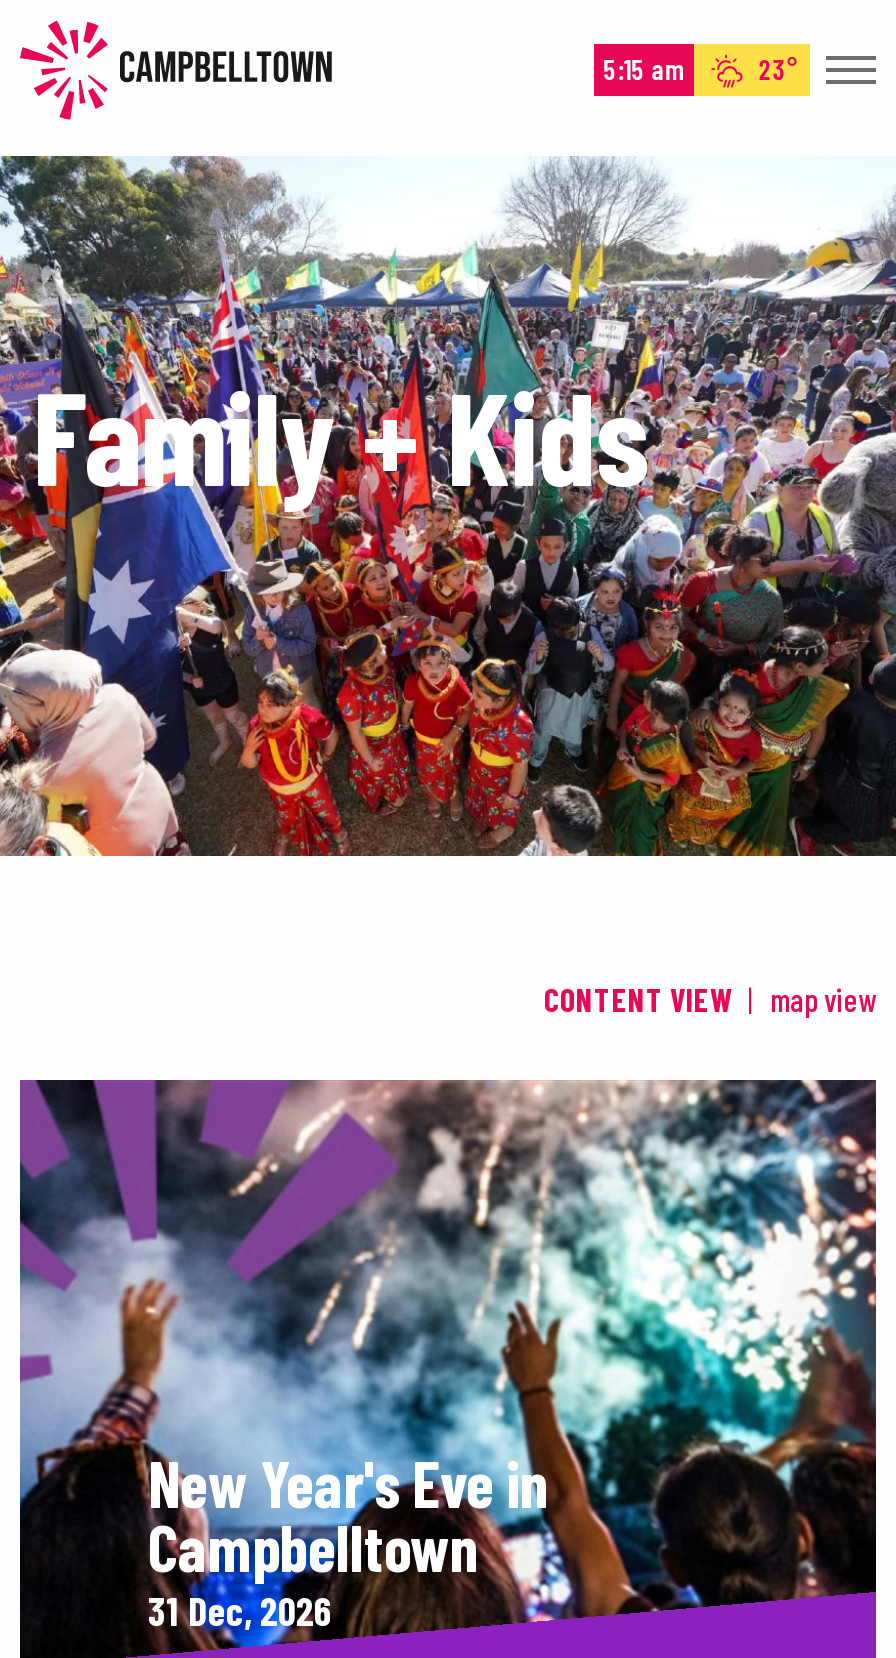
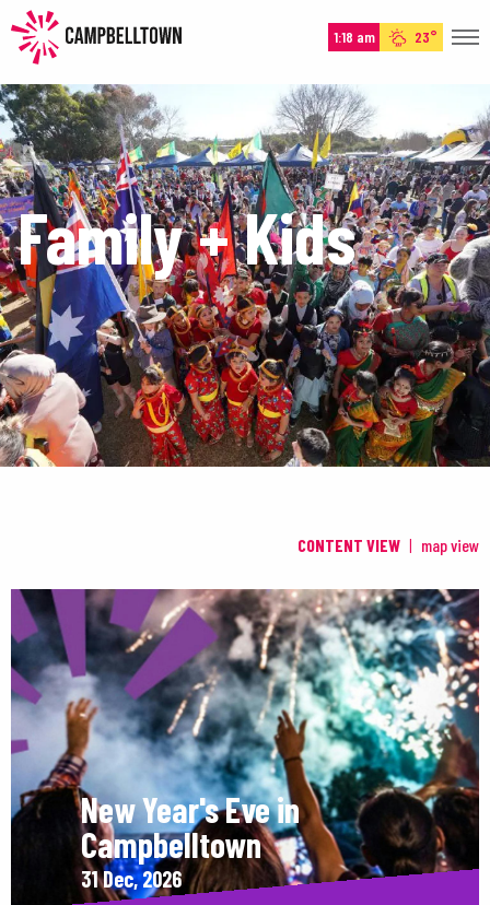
- 5:15 am
+ 1:18 am
